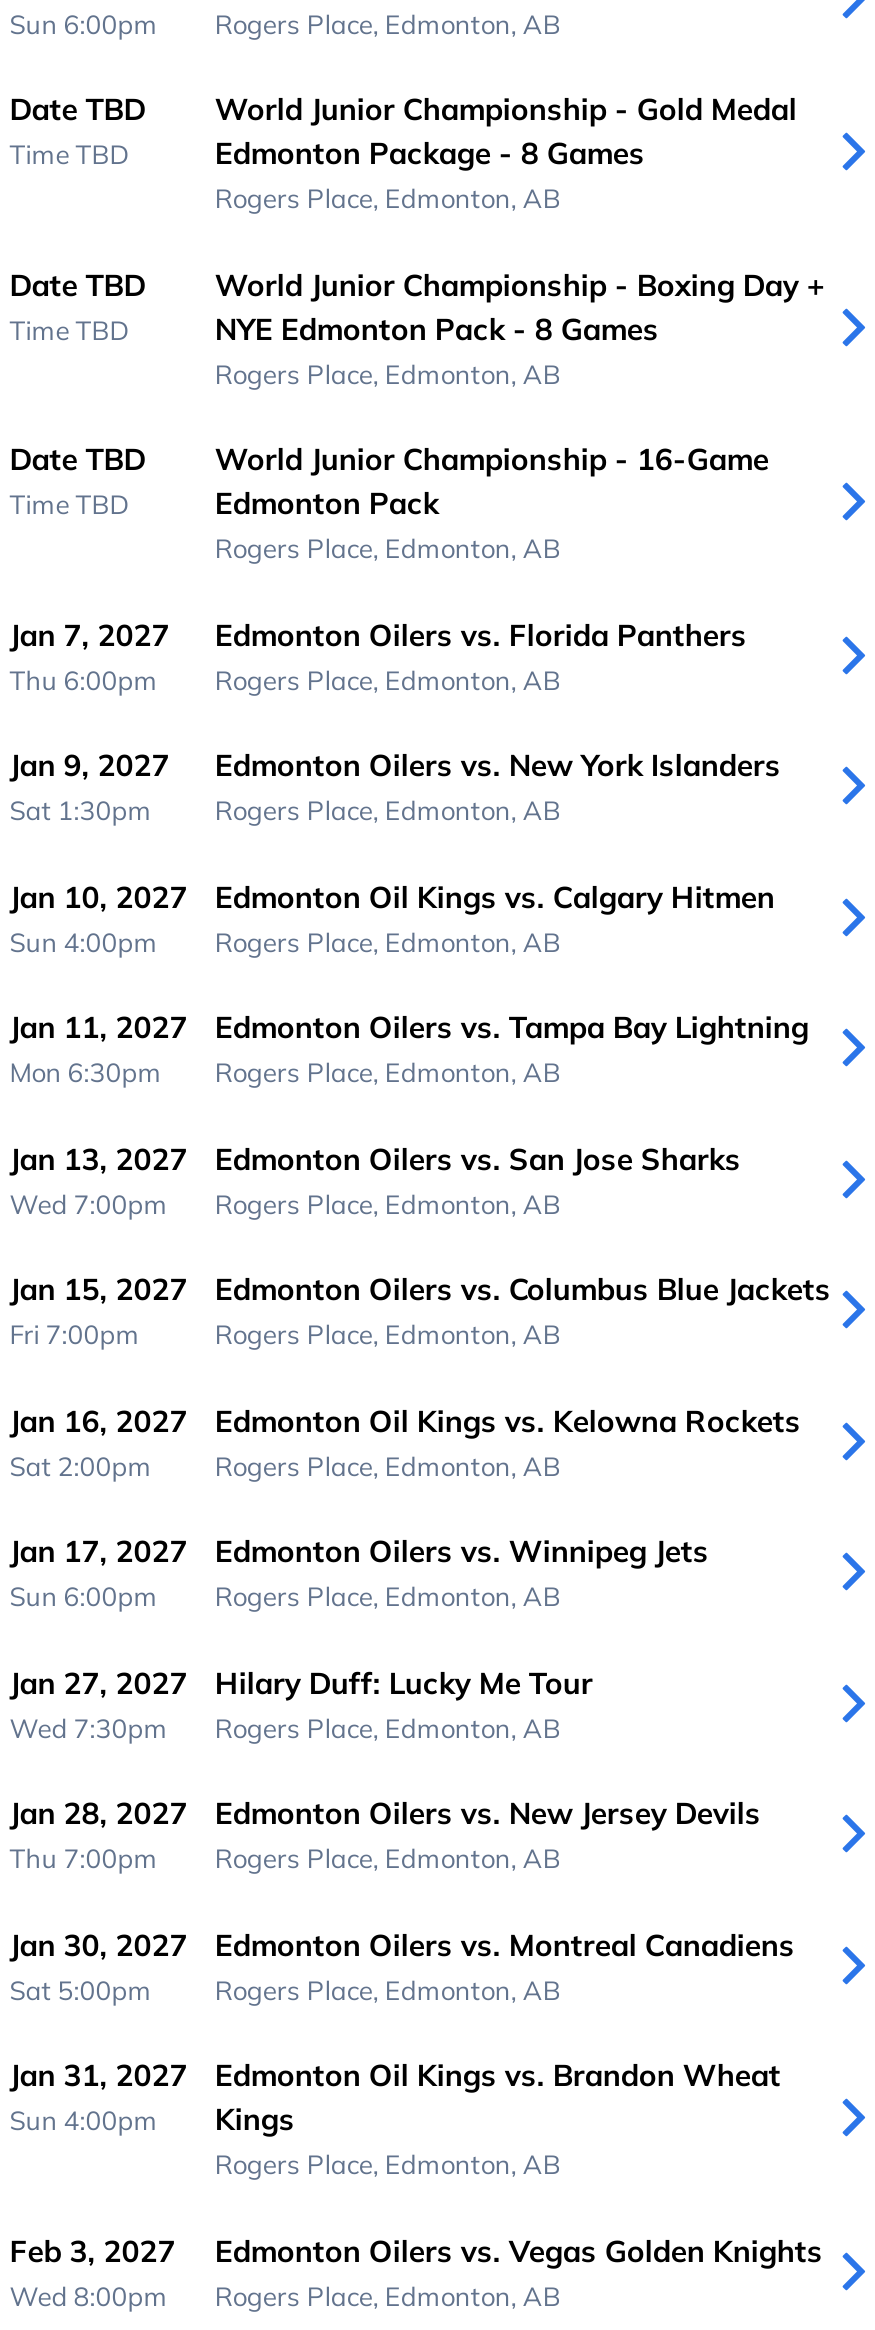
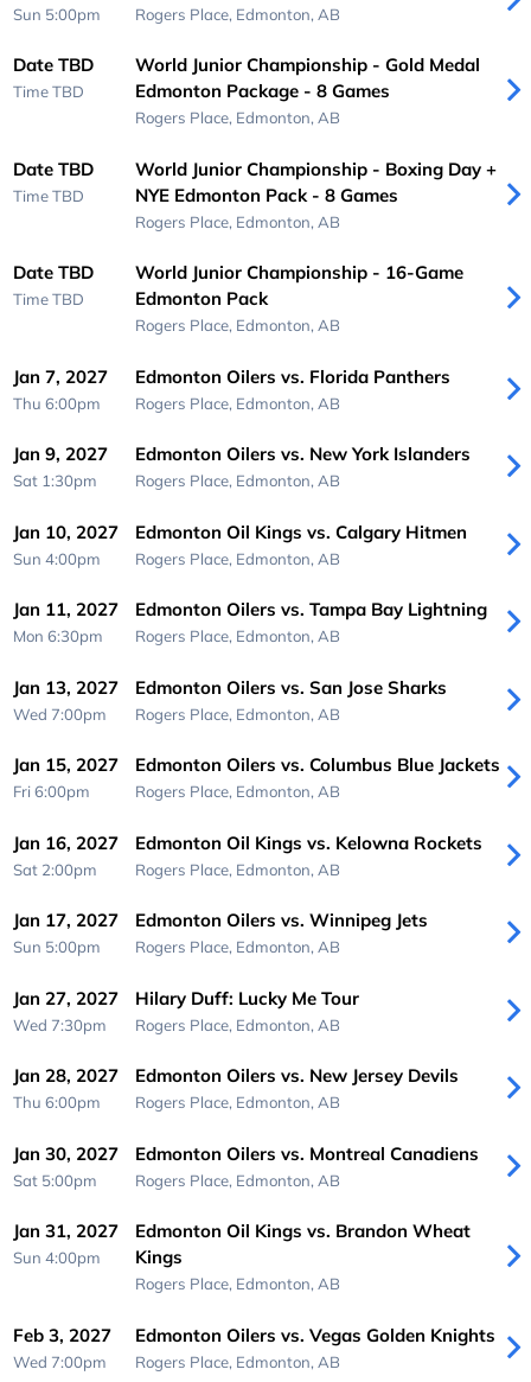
- Sun 6:00pm Rogers Place, Edmonton, AB
+ Sun 5:00pm Rogers Place, Edmonton, AB

- Fri 7:00pm
+ Fri 6:00pm

- Sun 6:00pm Rogers Place, Edmonton, AB
+ Sun 5:00pm Rogers Place, Edmonton, AB

- Thu 7:00pm Rogers Place, Edmonton, AB
+ Thu 6:00pm Rogers Place, Edmonton, AB

- Wed 8:00pm Rogers Place, Edmonton, AB
+ Wed 7:00pm Rogers Place, Edmonton, AB
